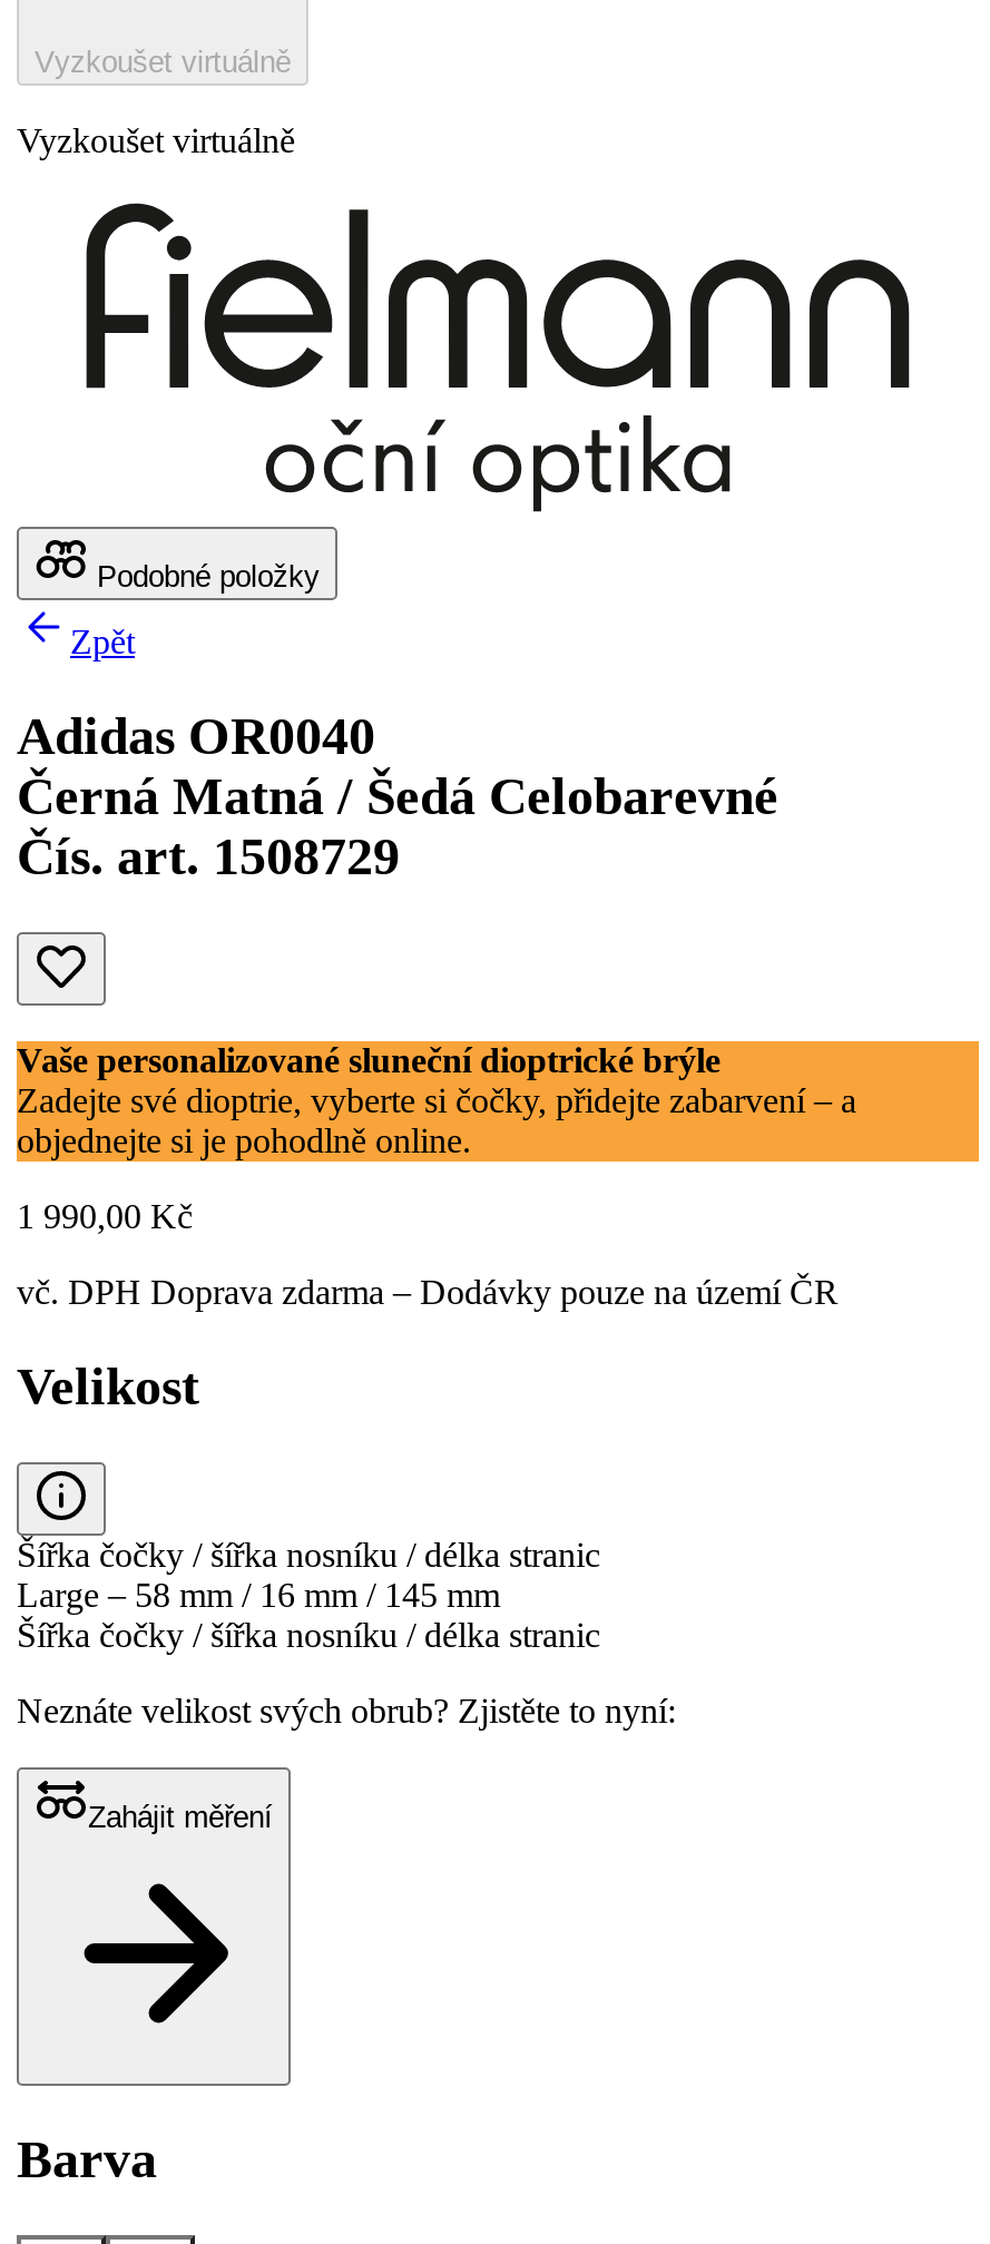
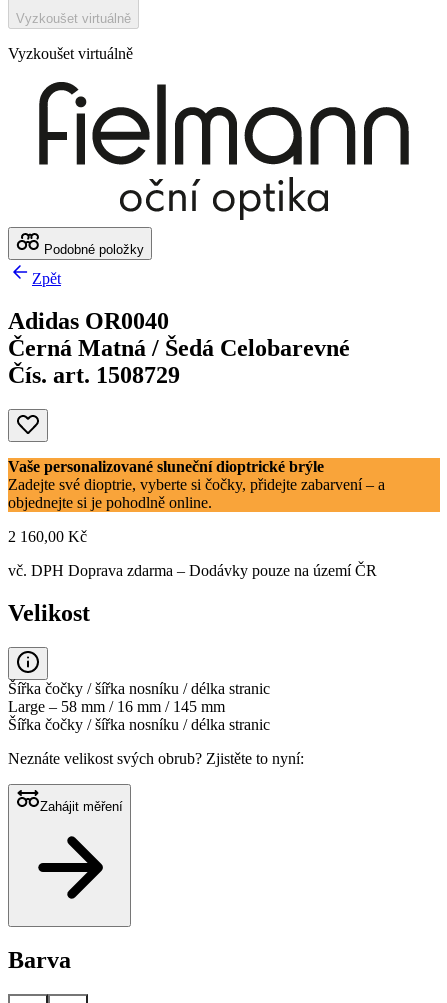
- 1 990,00 Kč
+ 2 160,00 Kč
